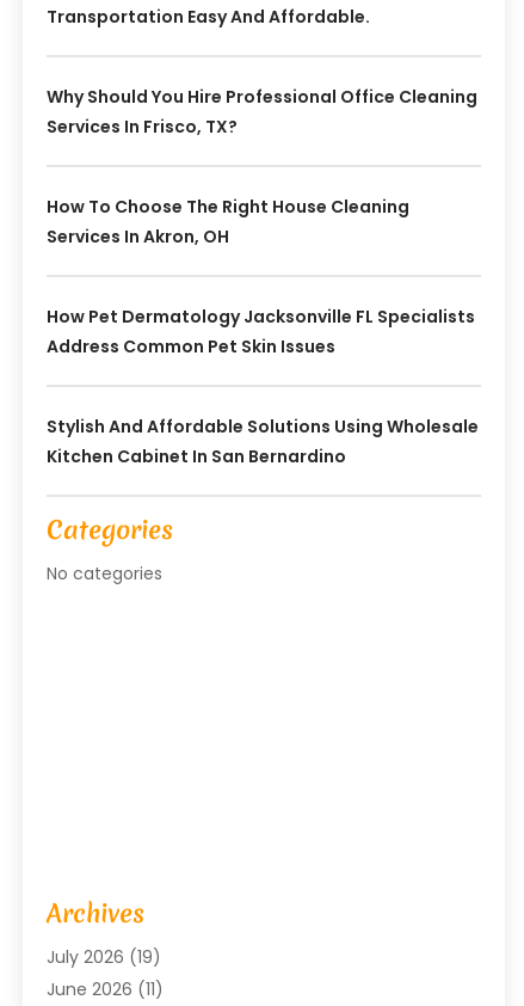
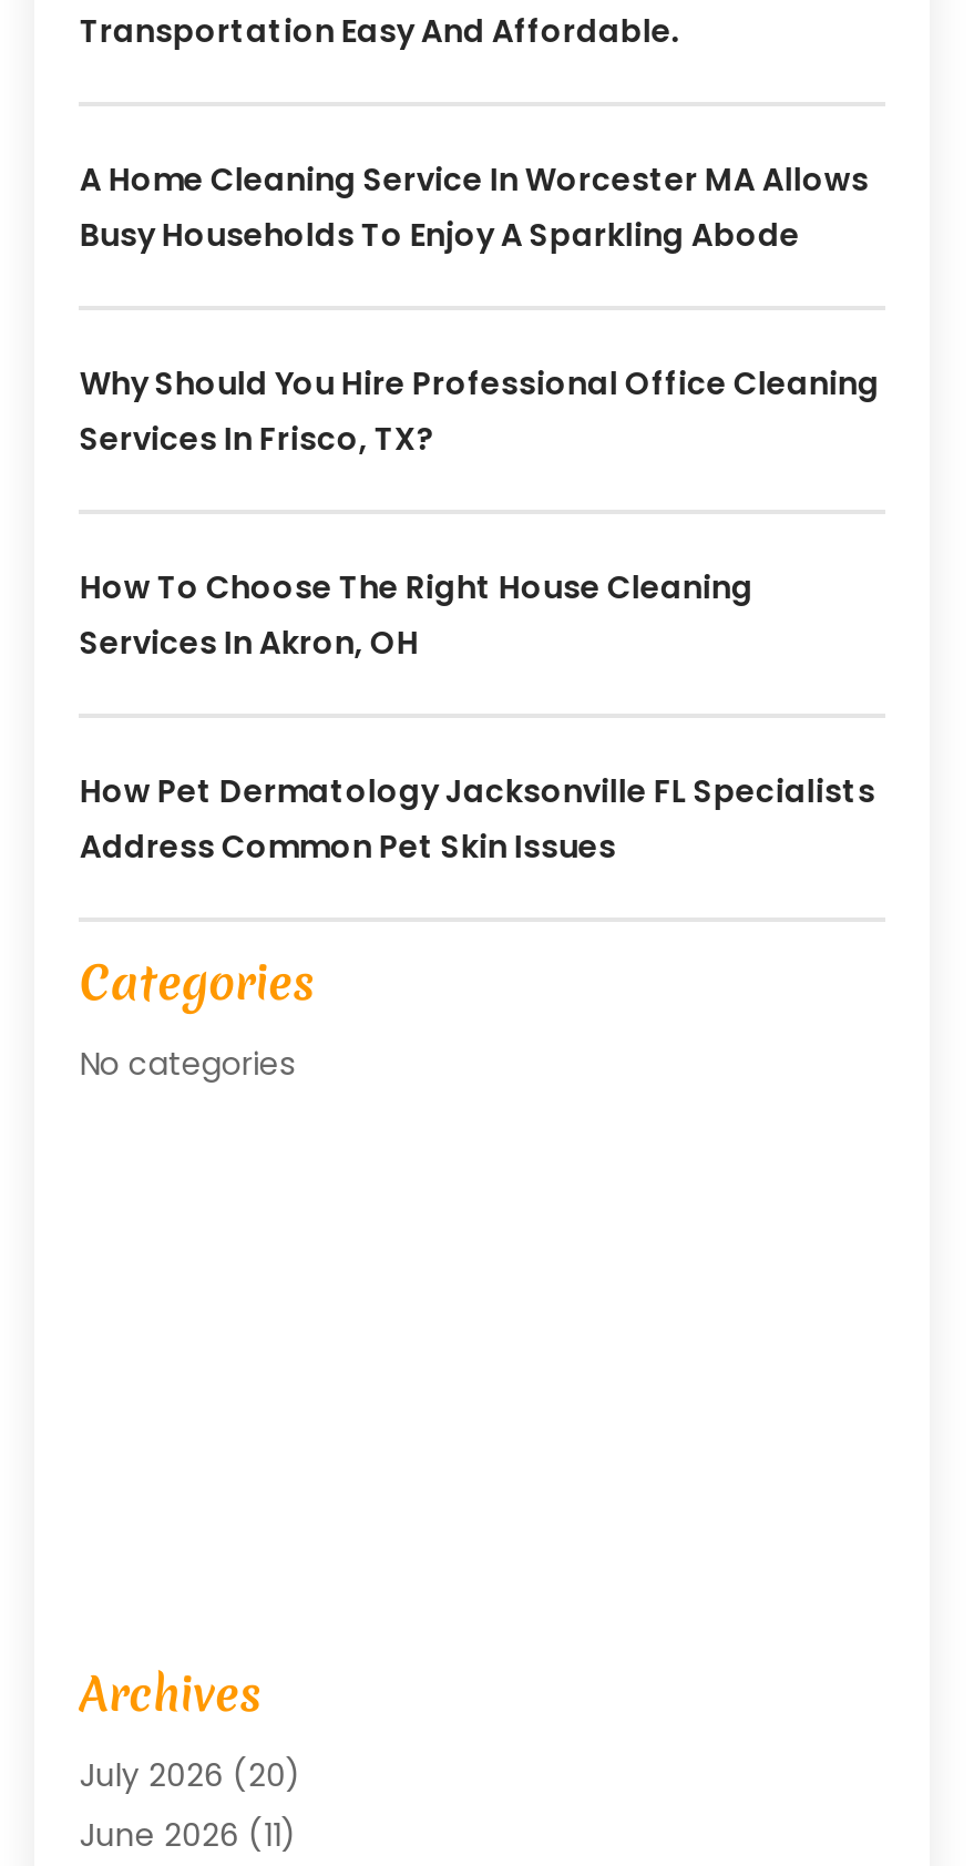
+ A Home Cleaning Service In Worcester MA Allows
+ Busy Households To Enjoy A Sparkling Abode

moved down: Why Should You Hire Professional Office Cleaning | Services In Frisco, TX? | How To Choose The Right House Cleaning | Services In Akron, OH | How Pet Dermatology Jacksonville FL Specialists | Address Common Pet Skin Issues

- Stylish And Affordable Solutions Using Wholesale
- Kitchen Cabinet In San Bernardino

- July 2026 (19)
+ July 2026 (20)
